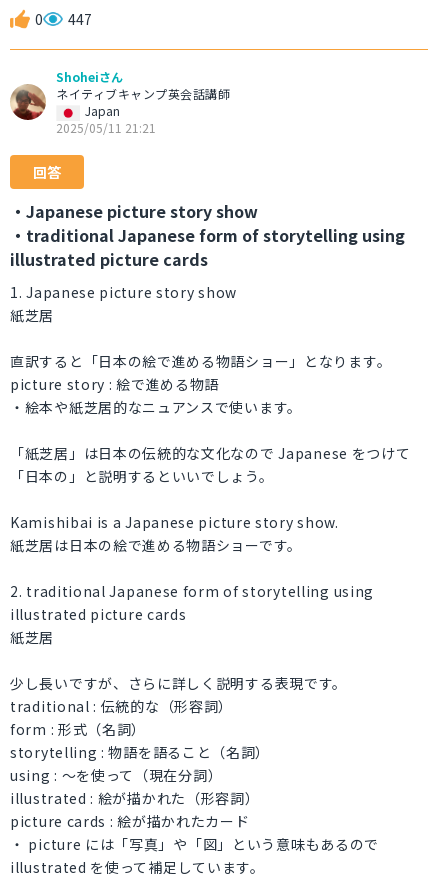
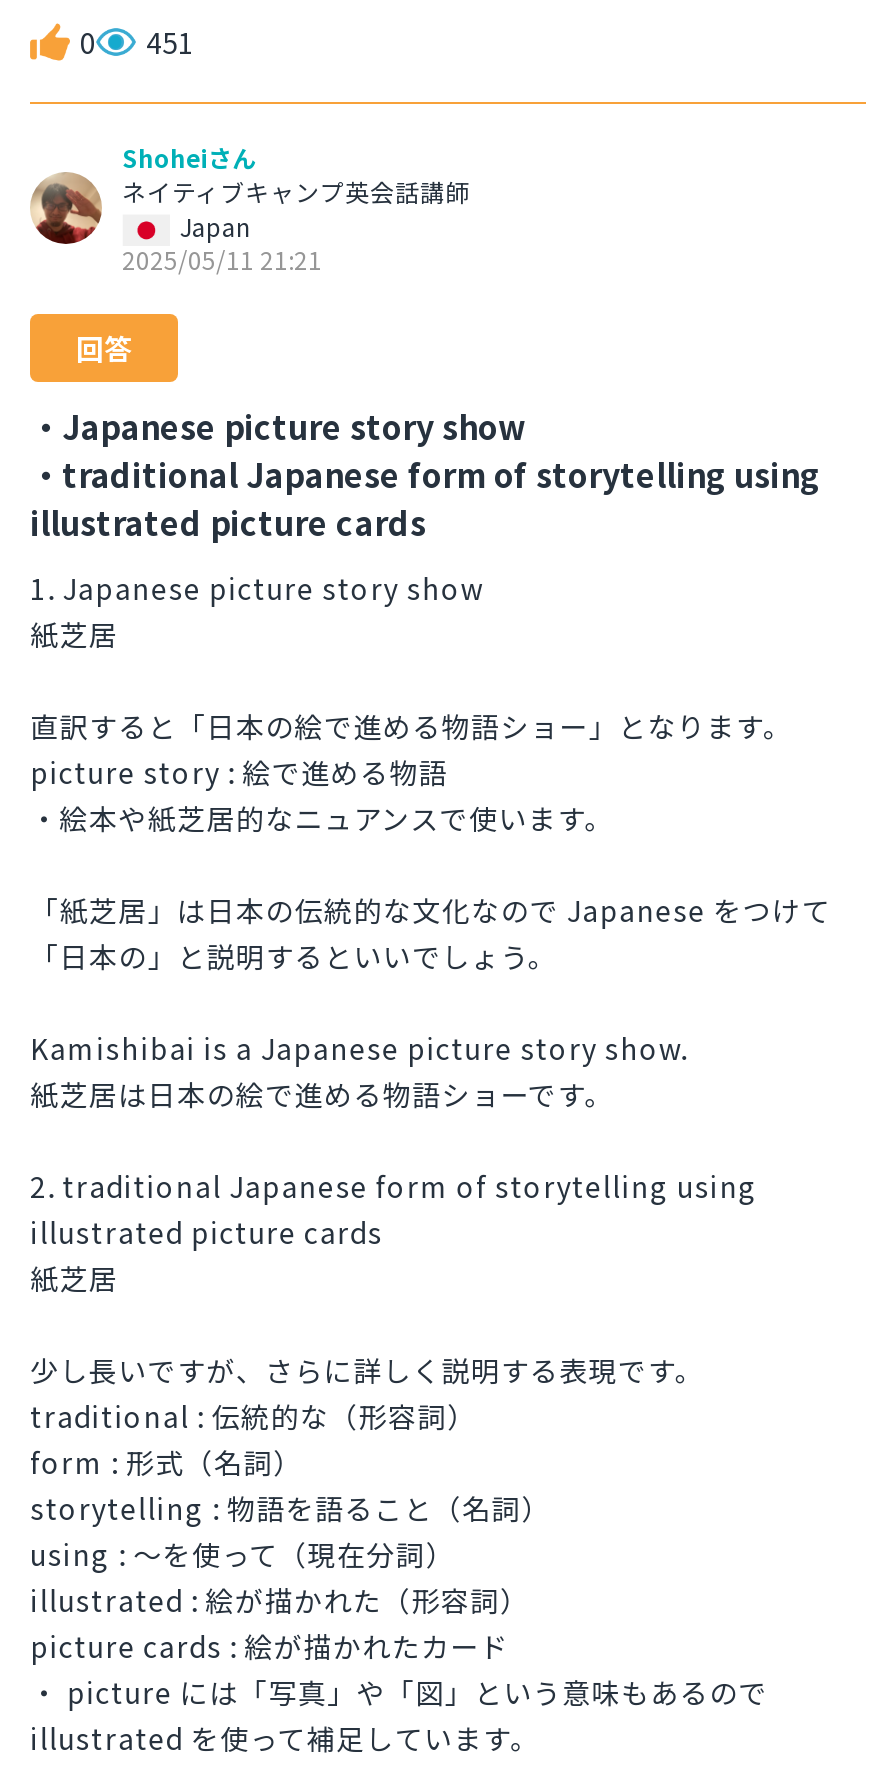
- 0 447
+ 0 451
